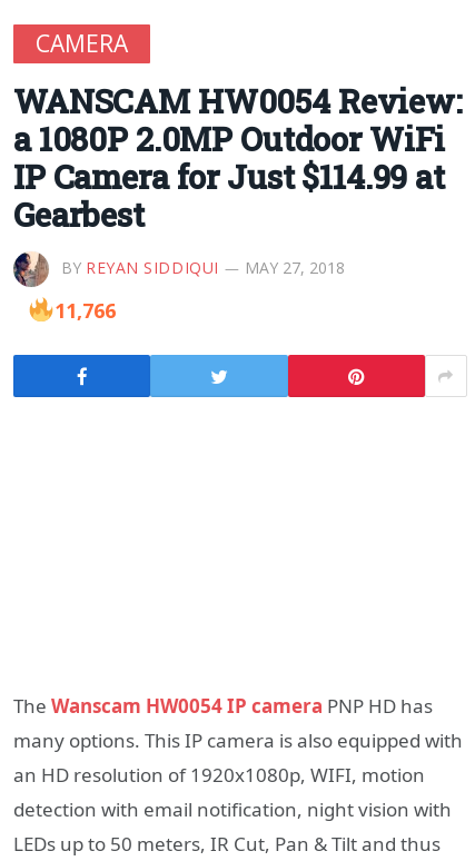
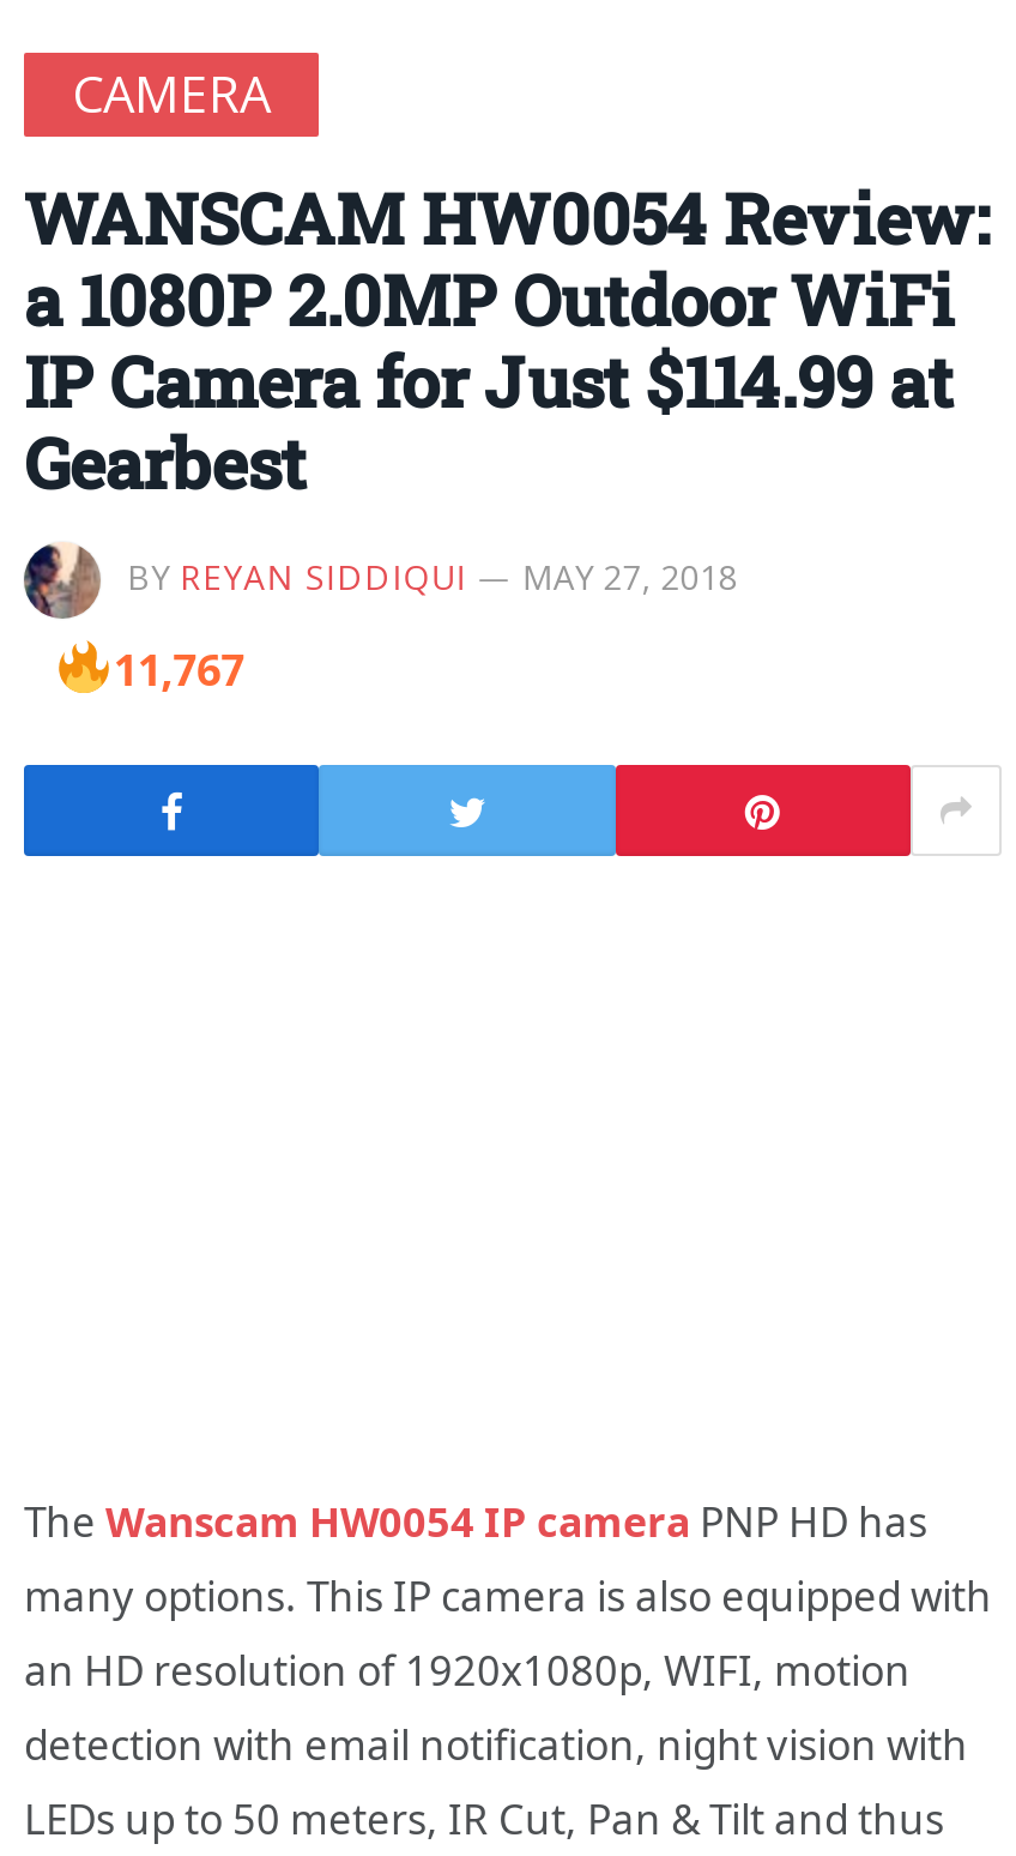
- 11,766
+ 11,767
